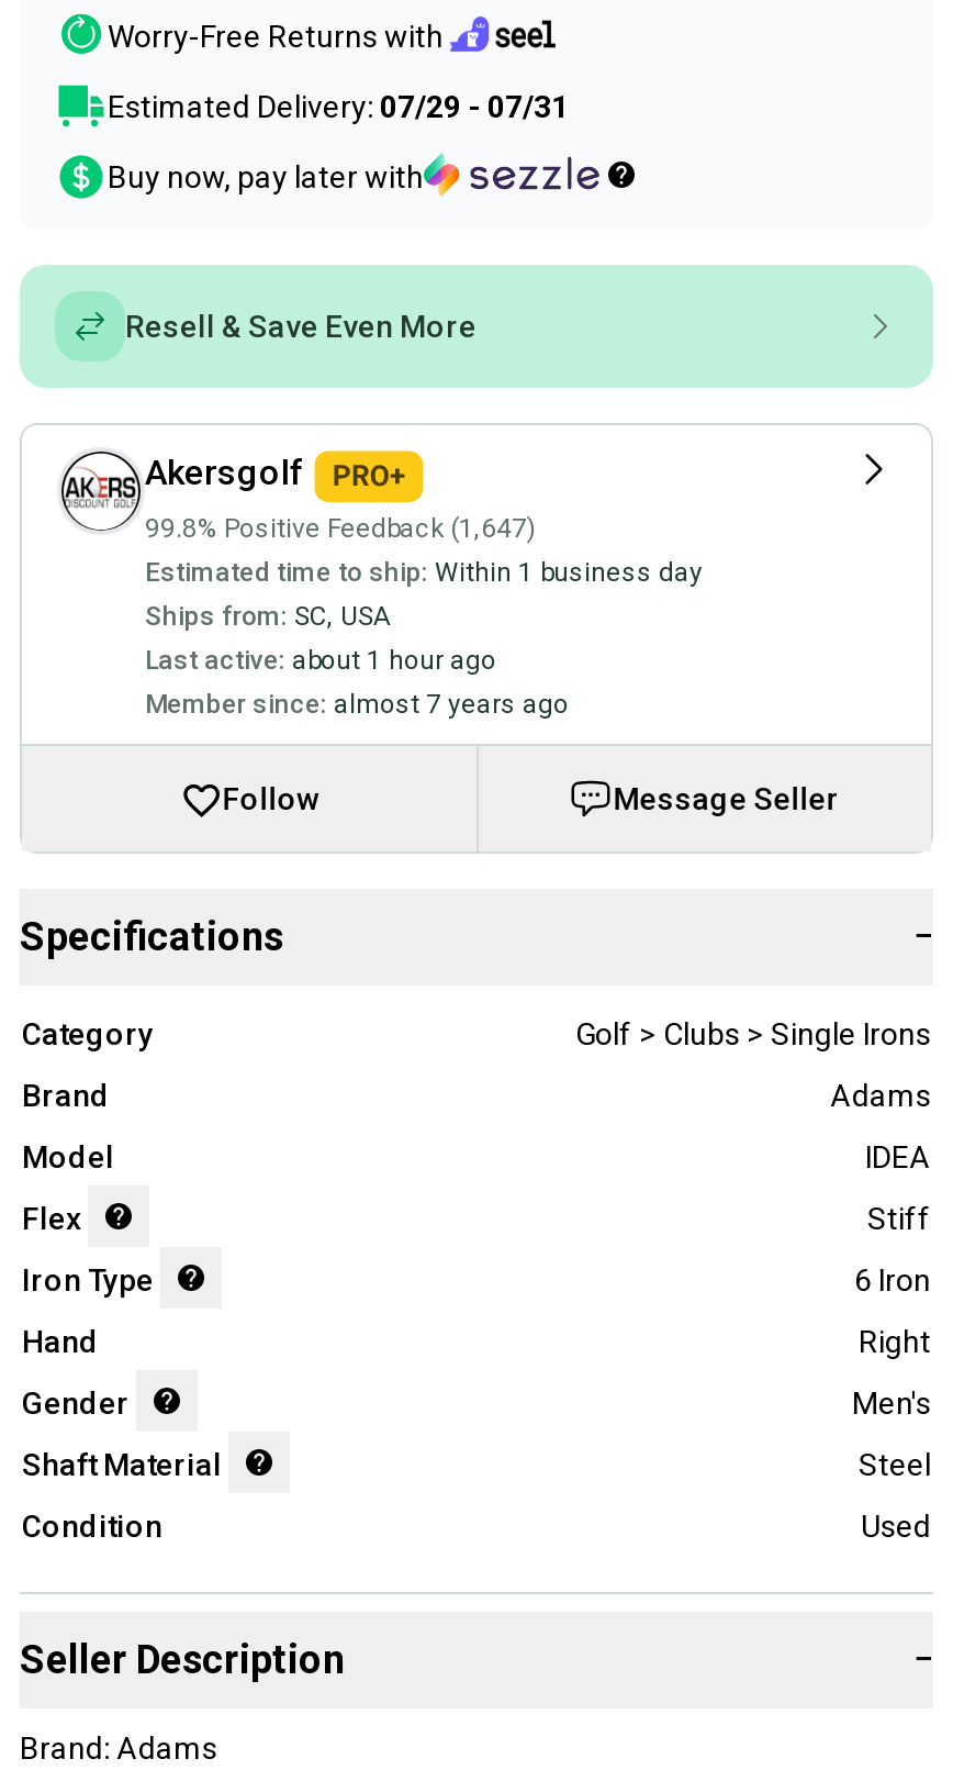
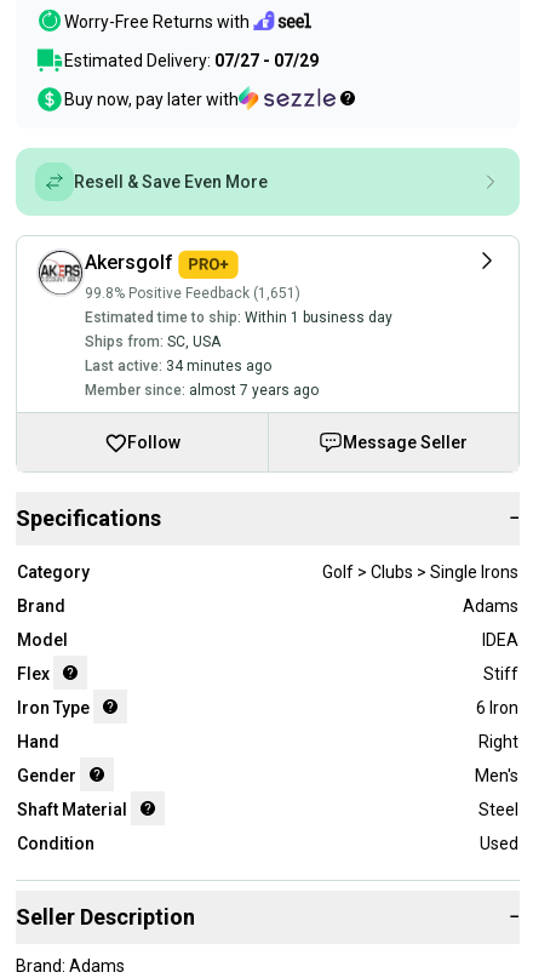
- Estimated Delivery: 07/29 - 07/31
+ Estimated Delivery: 07/27 - 07/29

- 99.8% Positive Feedback (1,647)
+ 99.8% Positive Feedback (1,651)

- Last active: about 1 hour ago
+ Last active: 34 minutes ago
